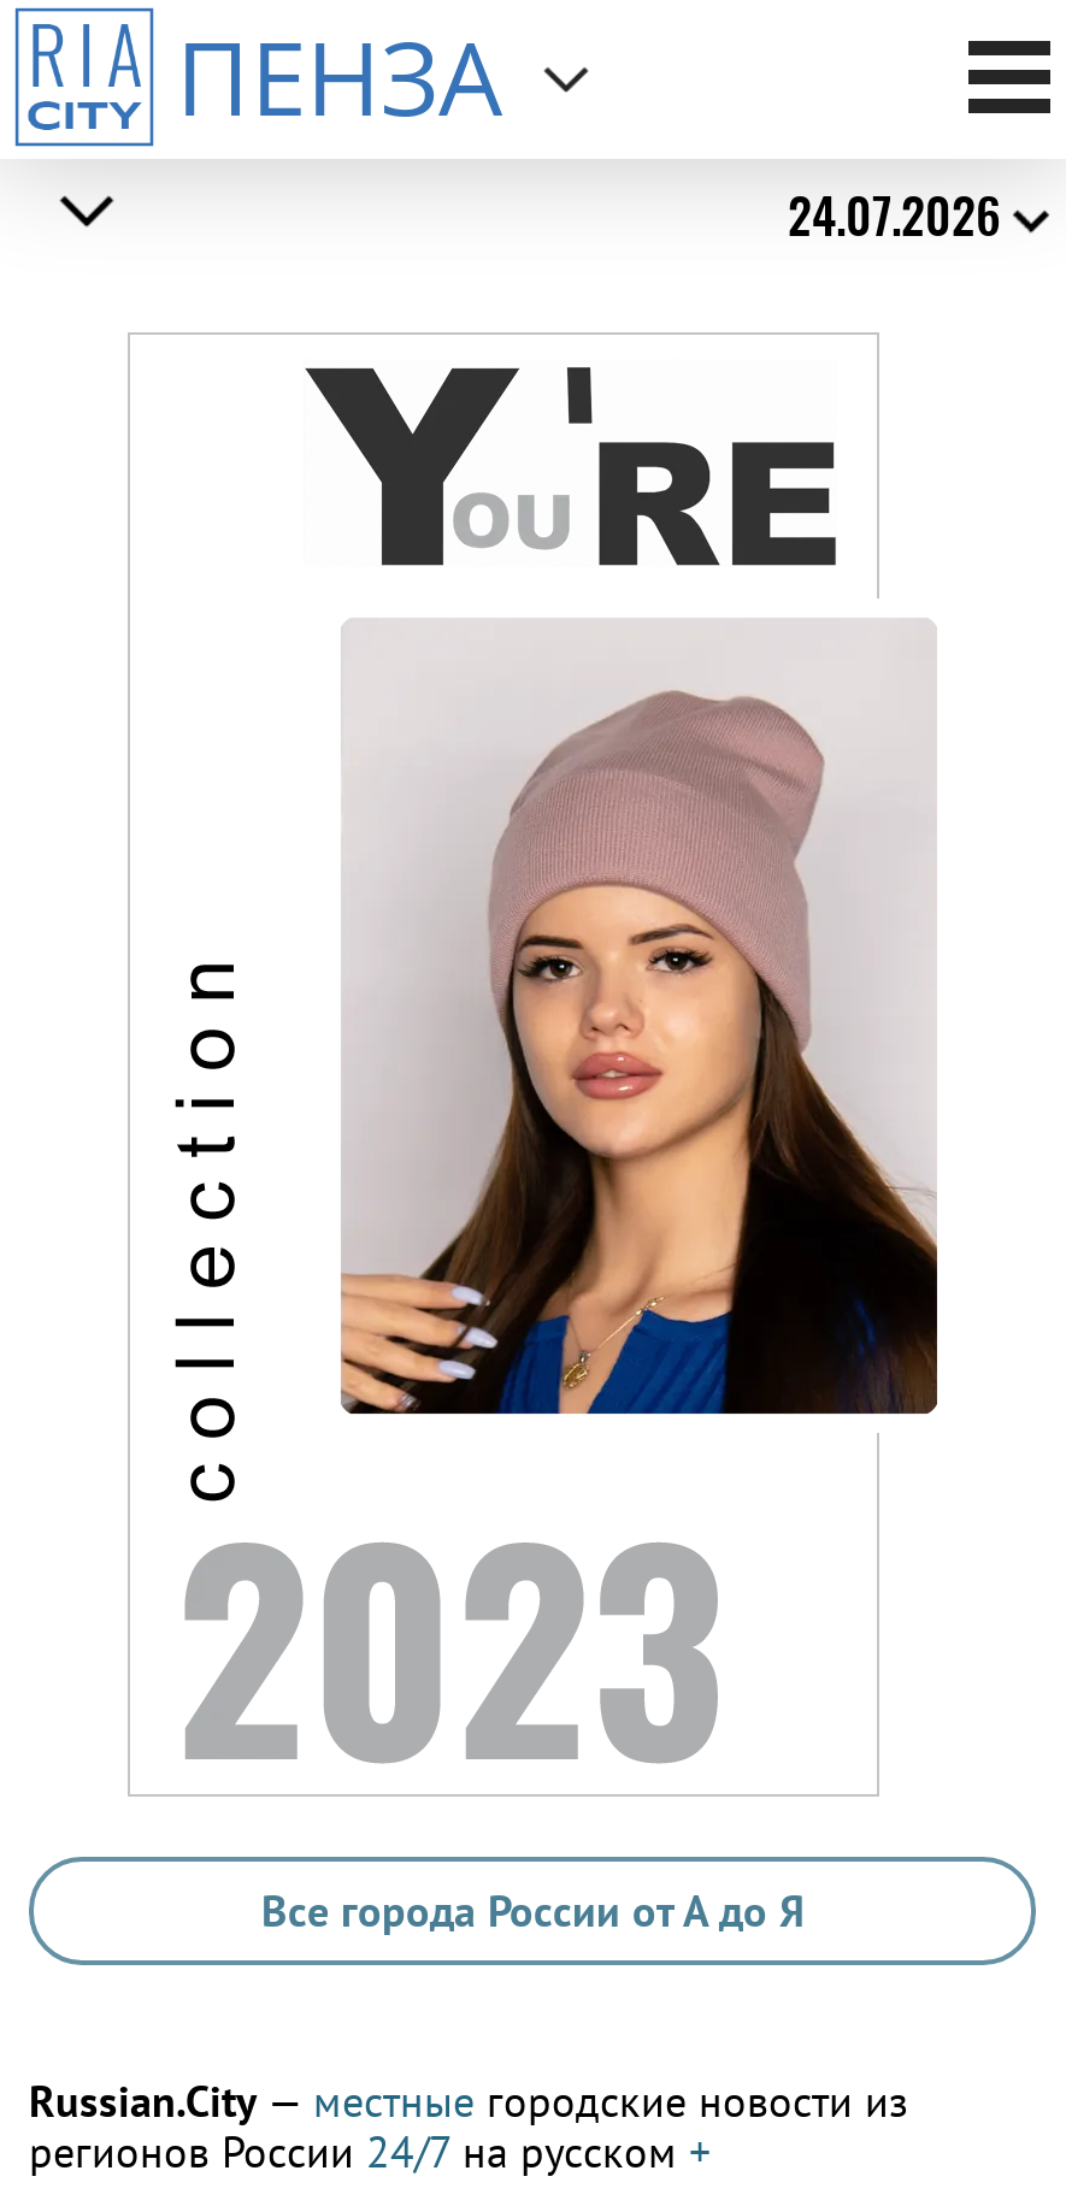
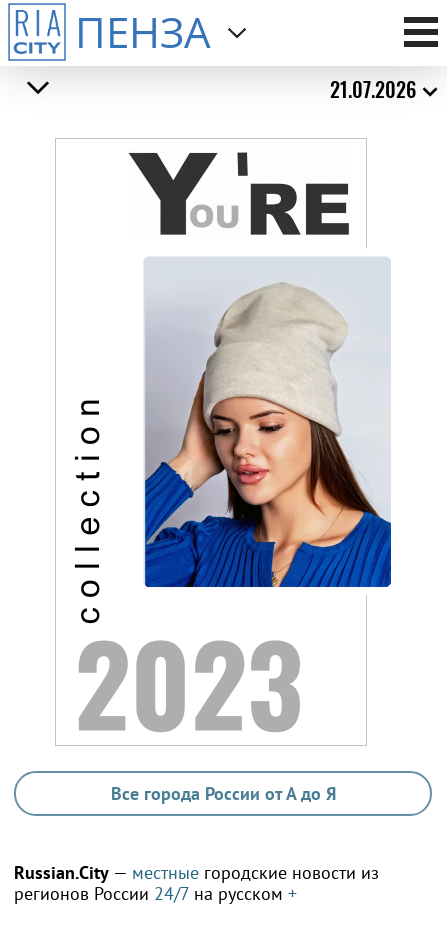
- 24.07.2026
+ 21.07.2026

- [image]
+ [image]
